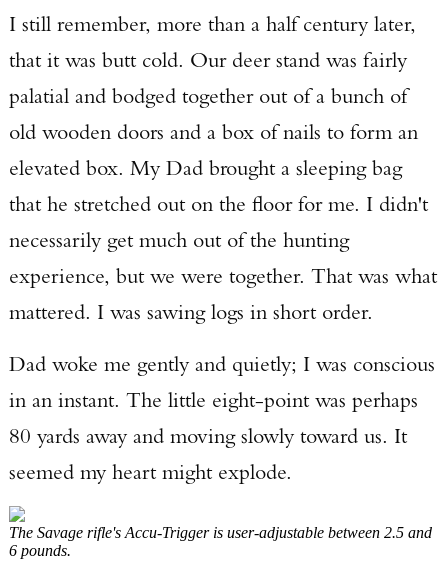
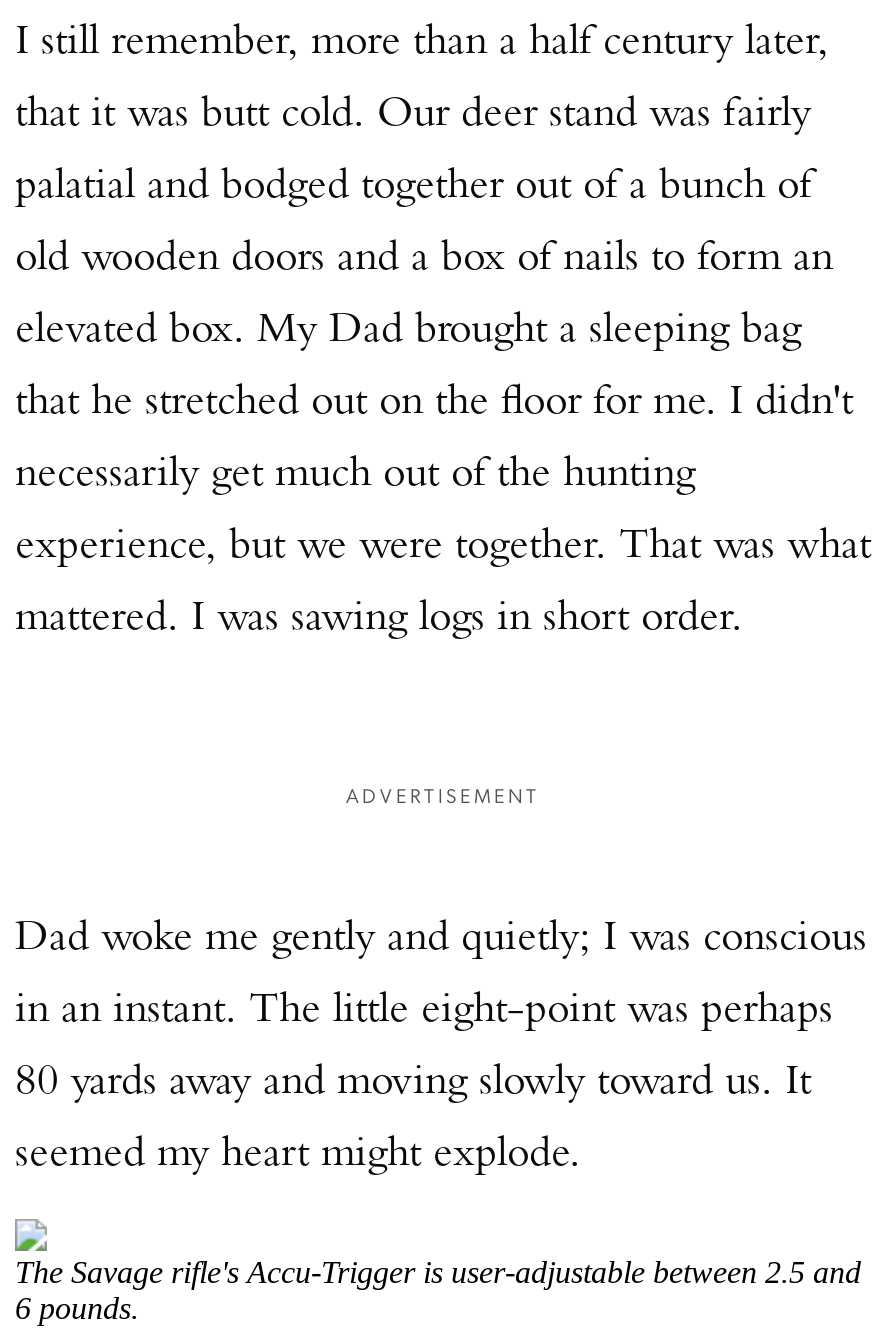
+ ADVERTISEMENT
